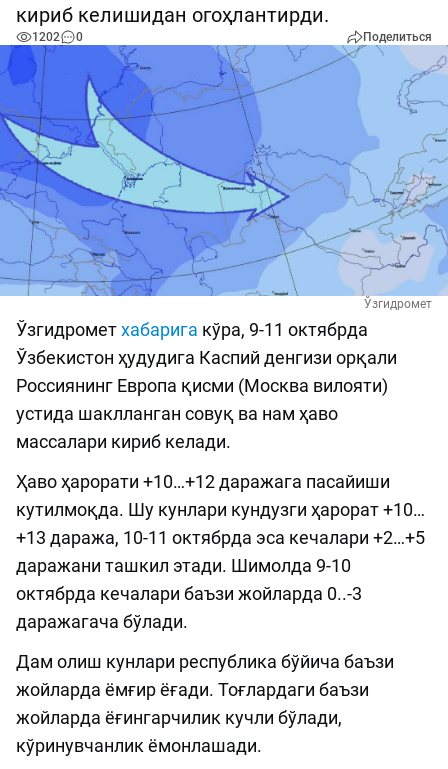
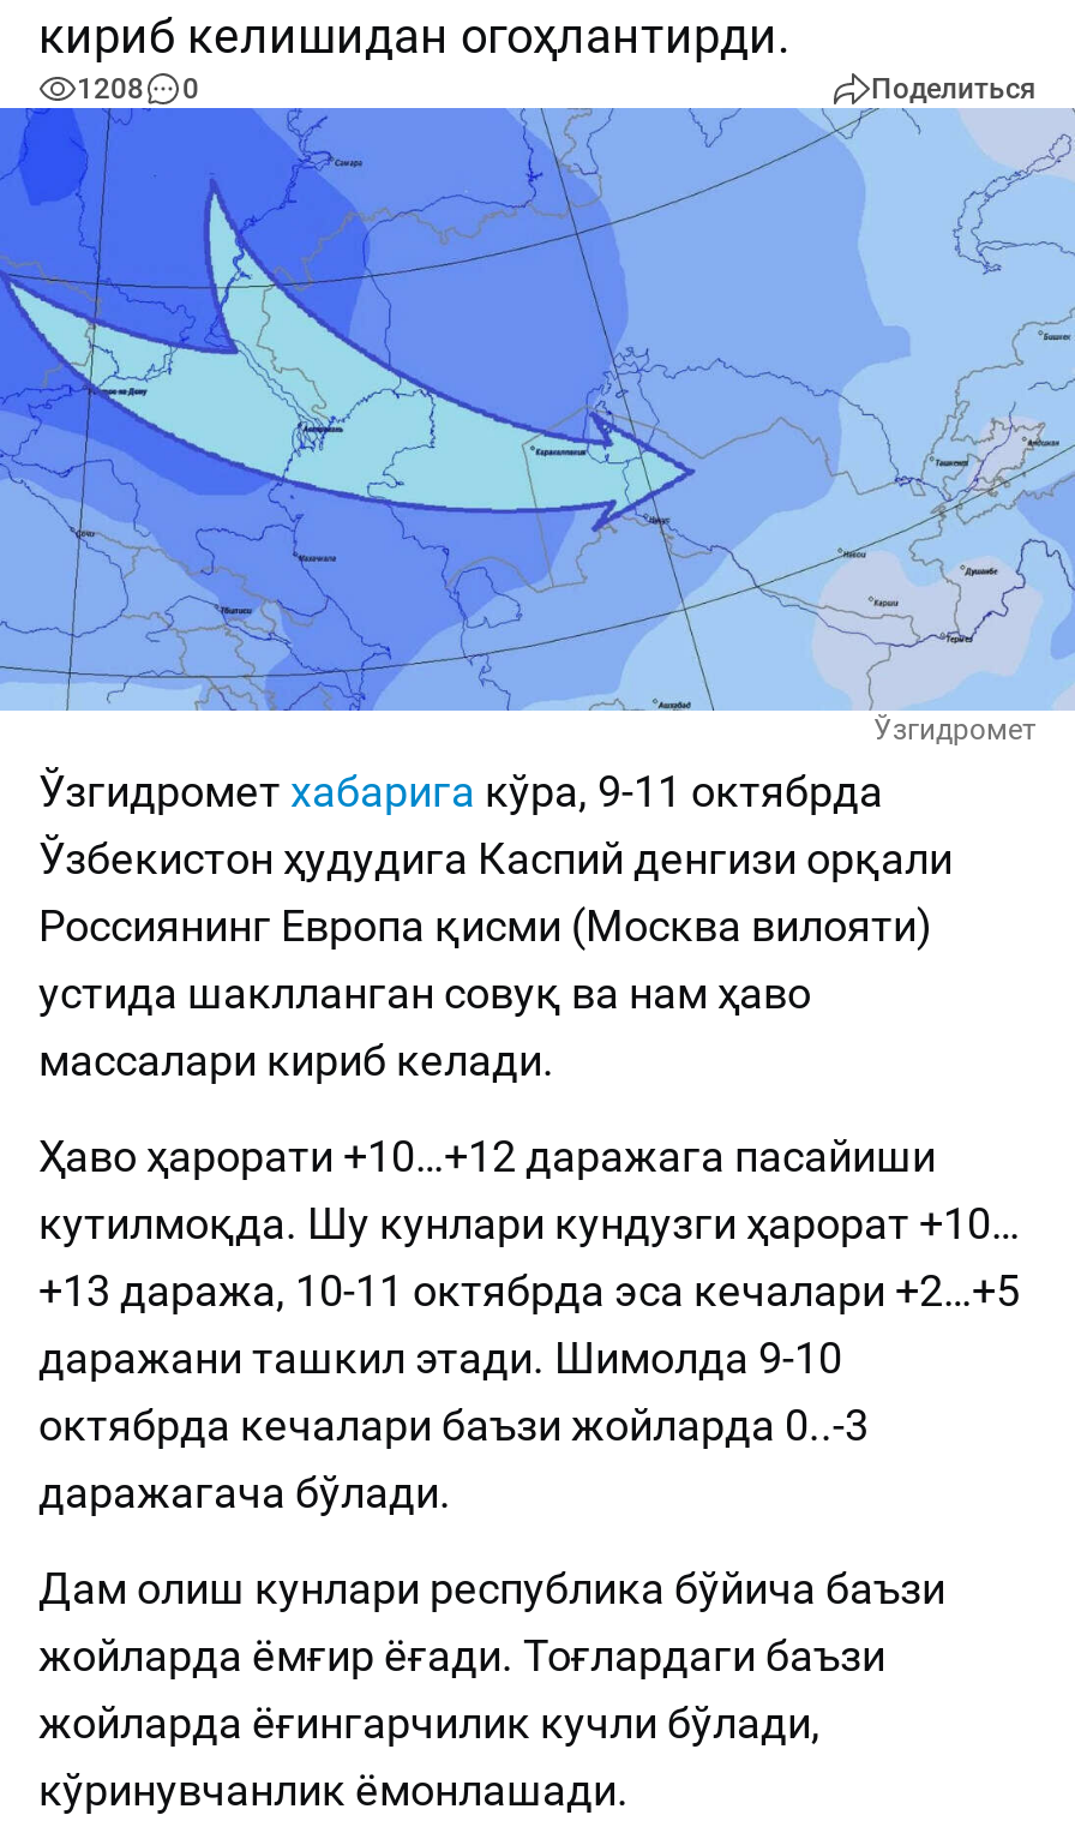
- 1202 0
+ 1208 0
